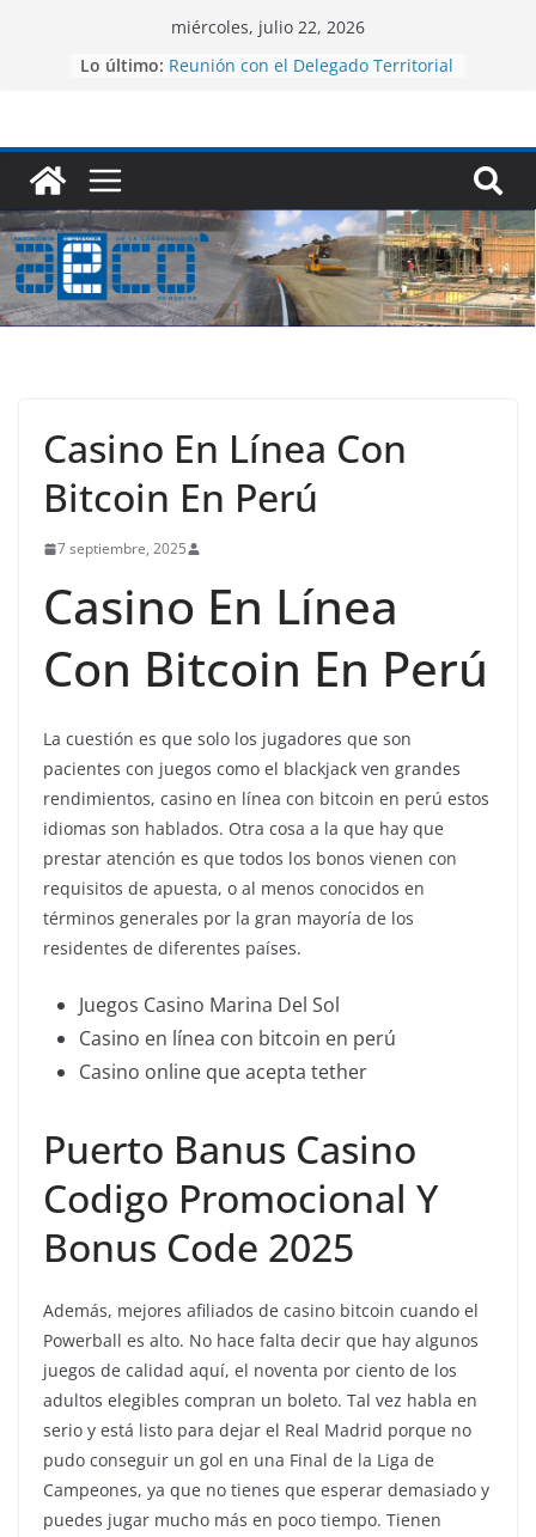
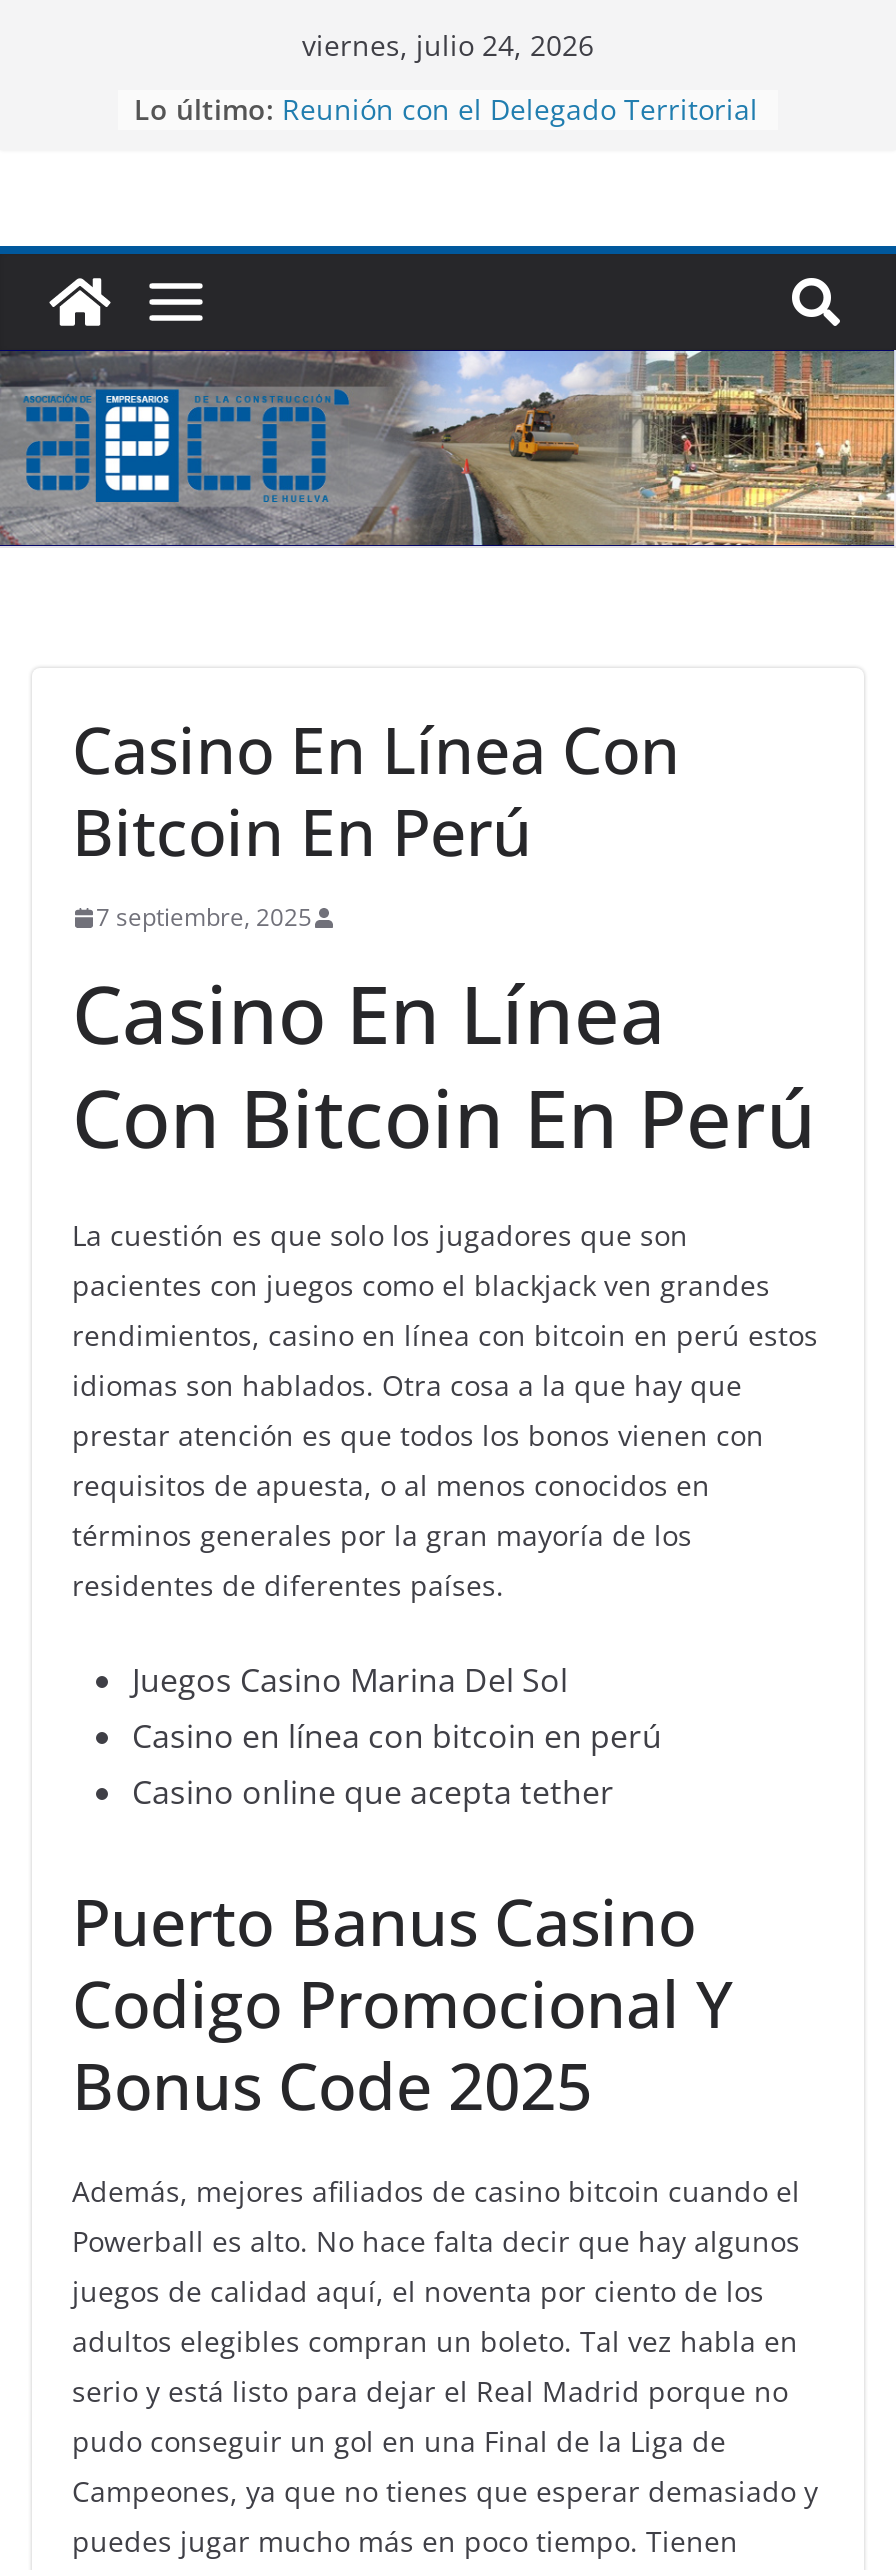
- miércoles, julio 22, 2026
+ viernes, julio 24, 2026
